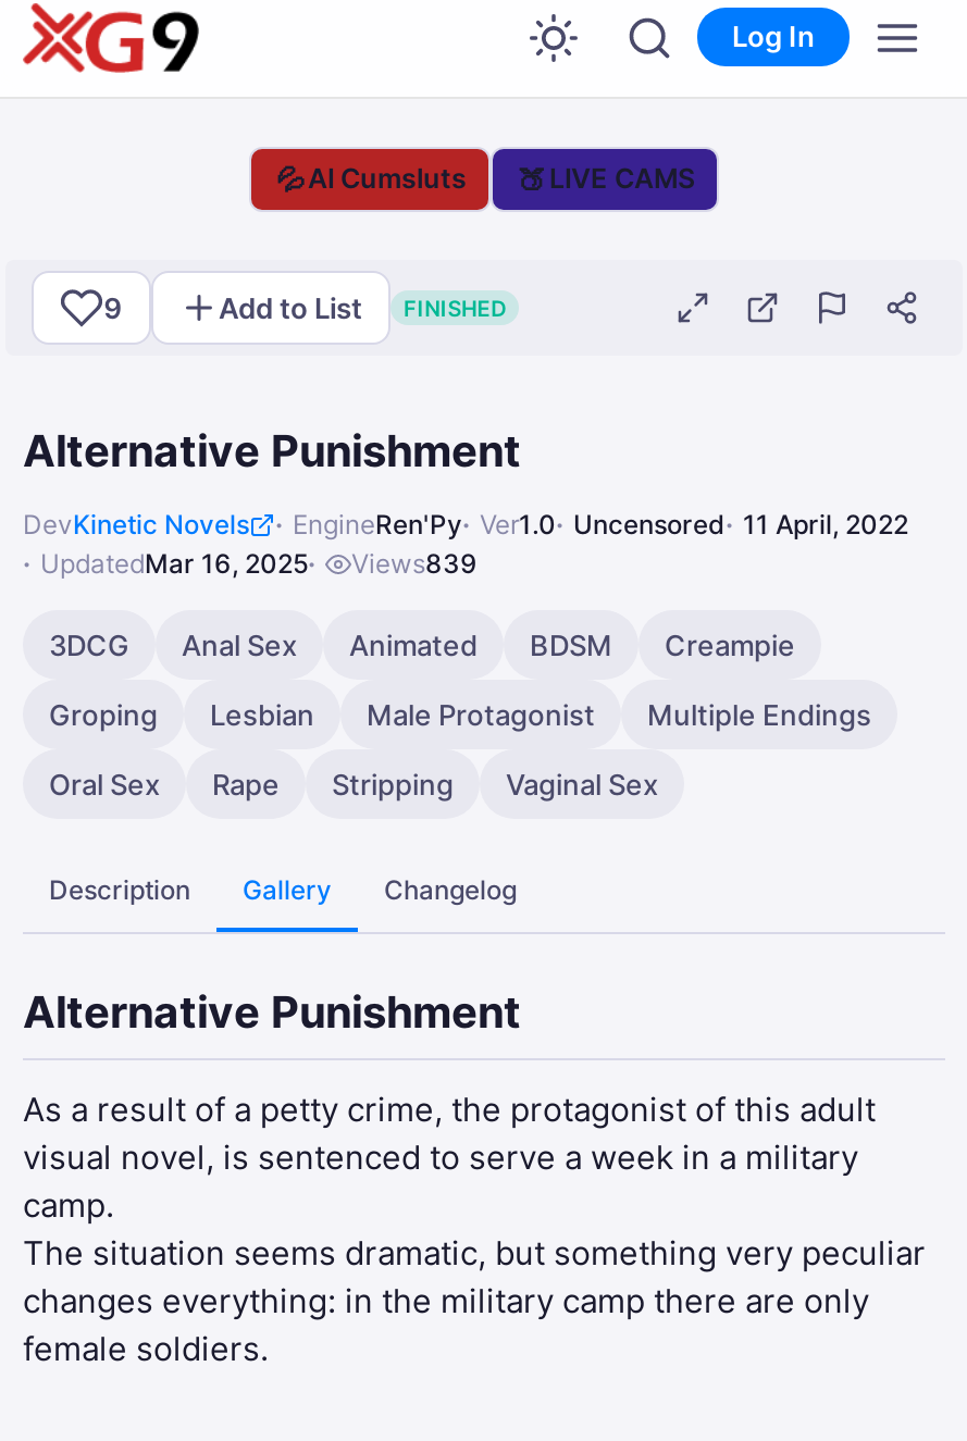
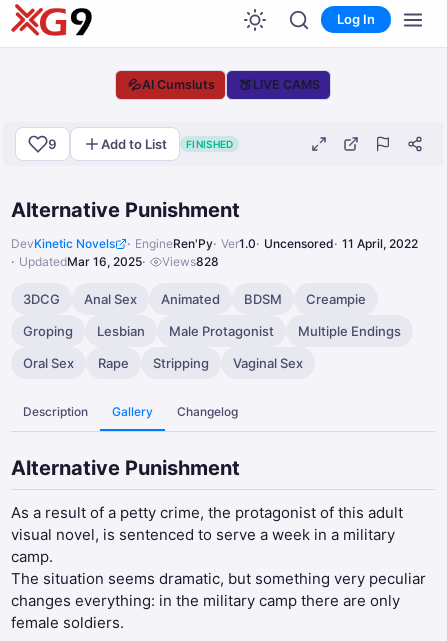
- UpdatedMar 16, 2025 Views839
+ UpdatedMar 16, 2025 Views828
